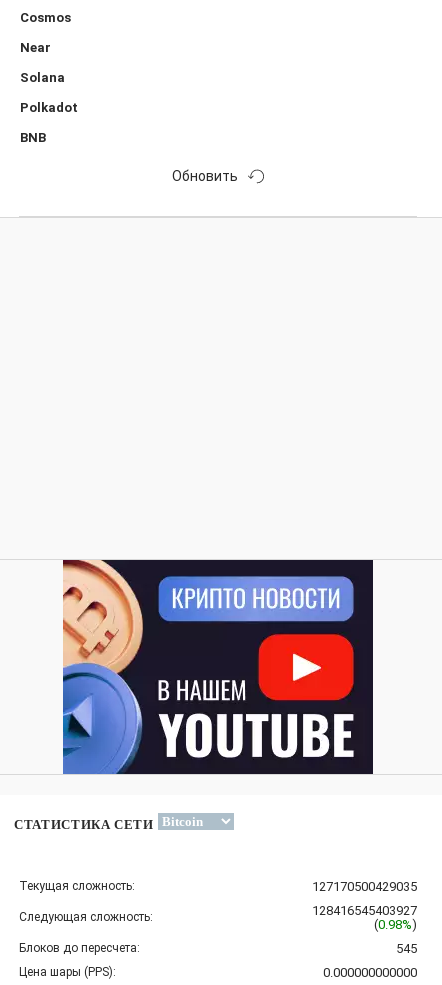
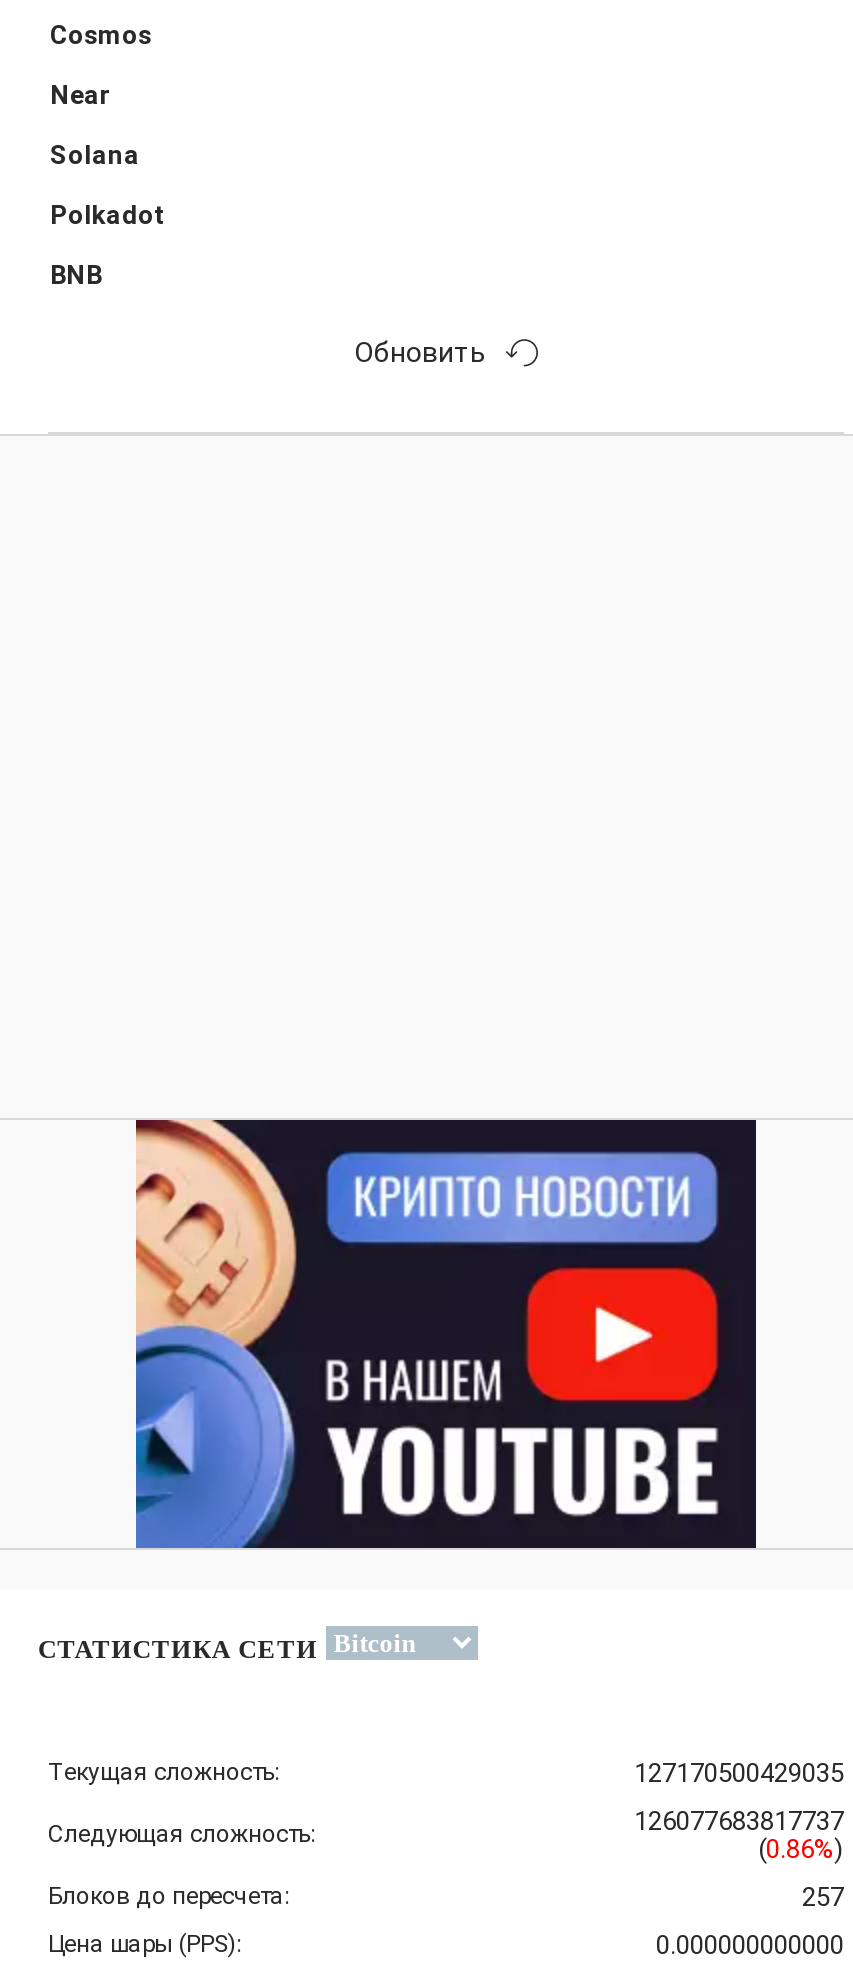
- 128416545403927
+ 126077683817737

- (0.98%)
+ (0.86%)

- 545
+ 257
